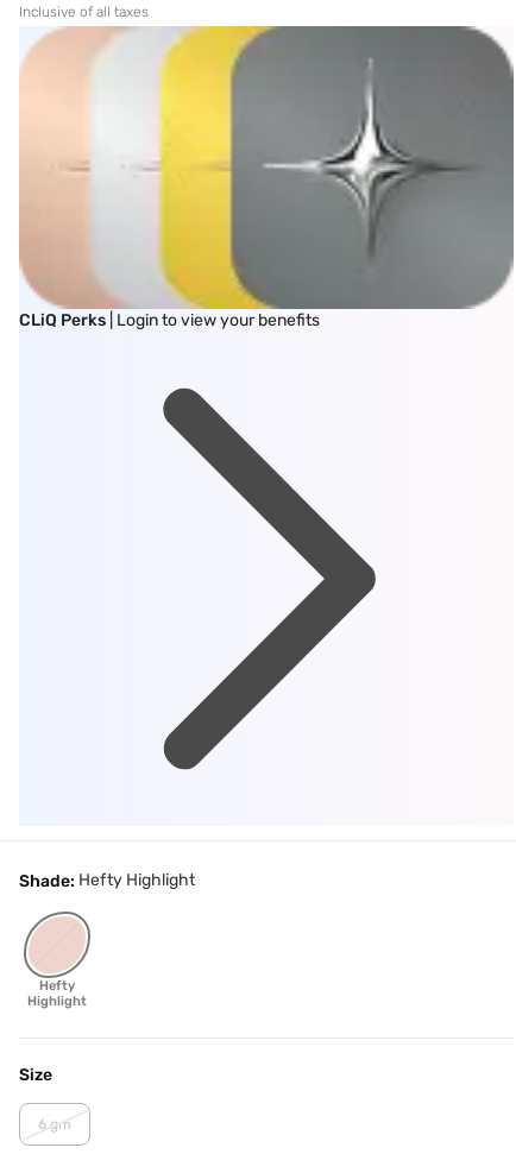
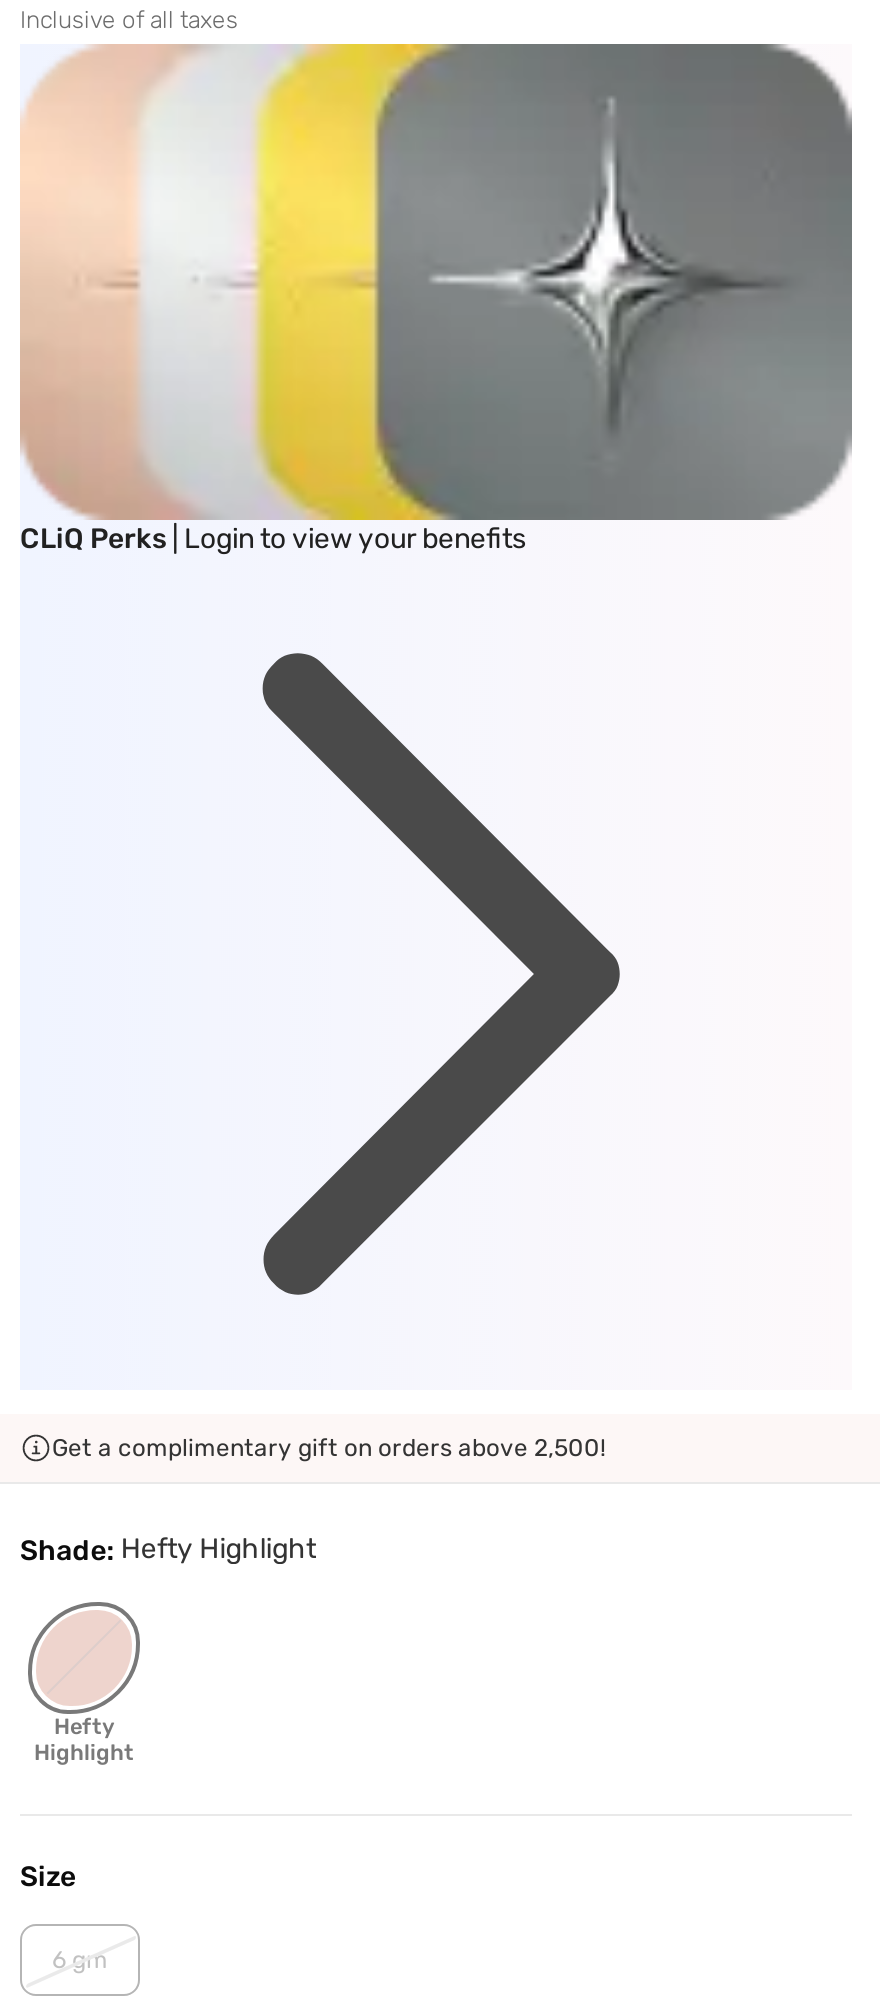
+ Get a complimentary gift on orders above 2,500!
